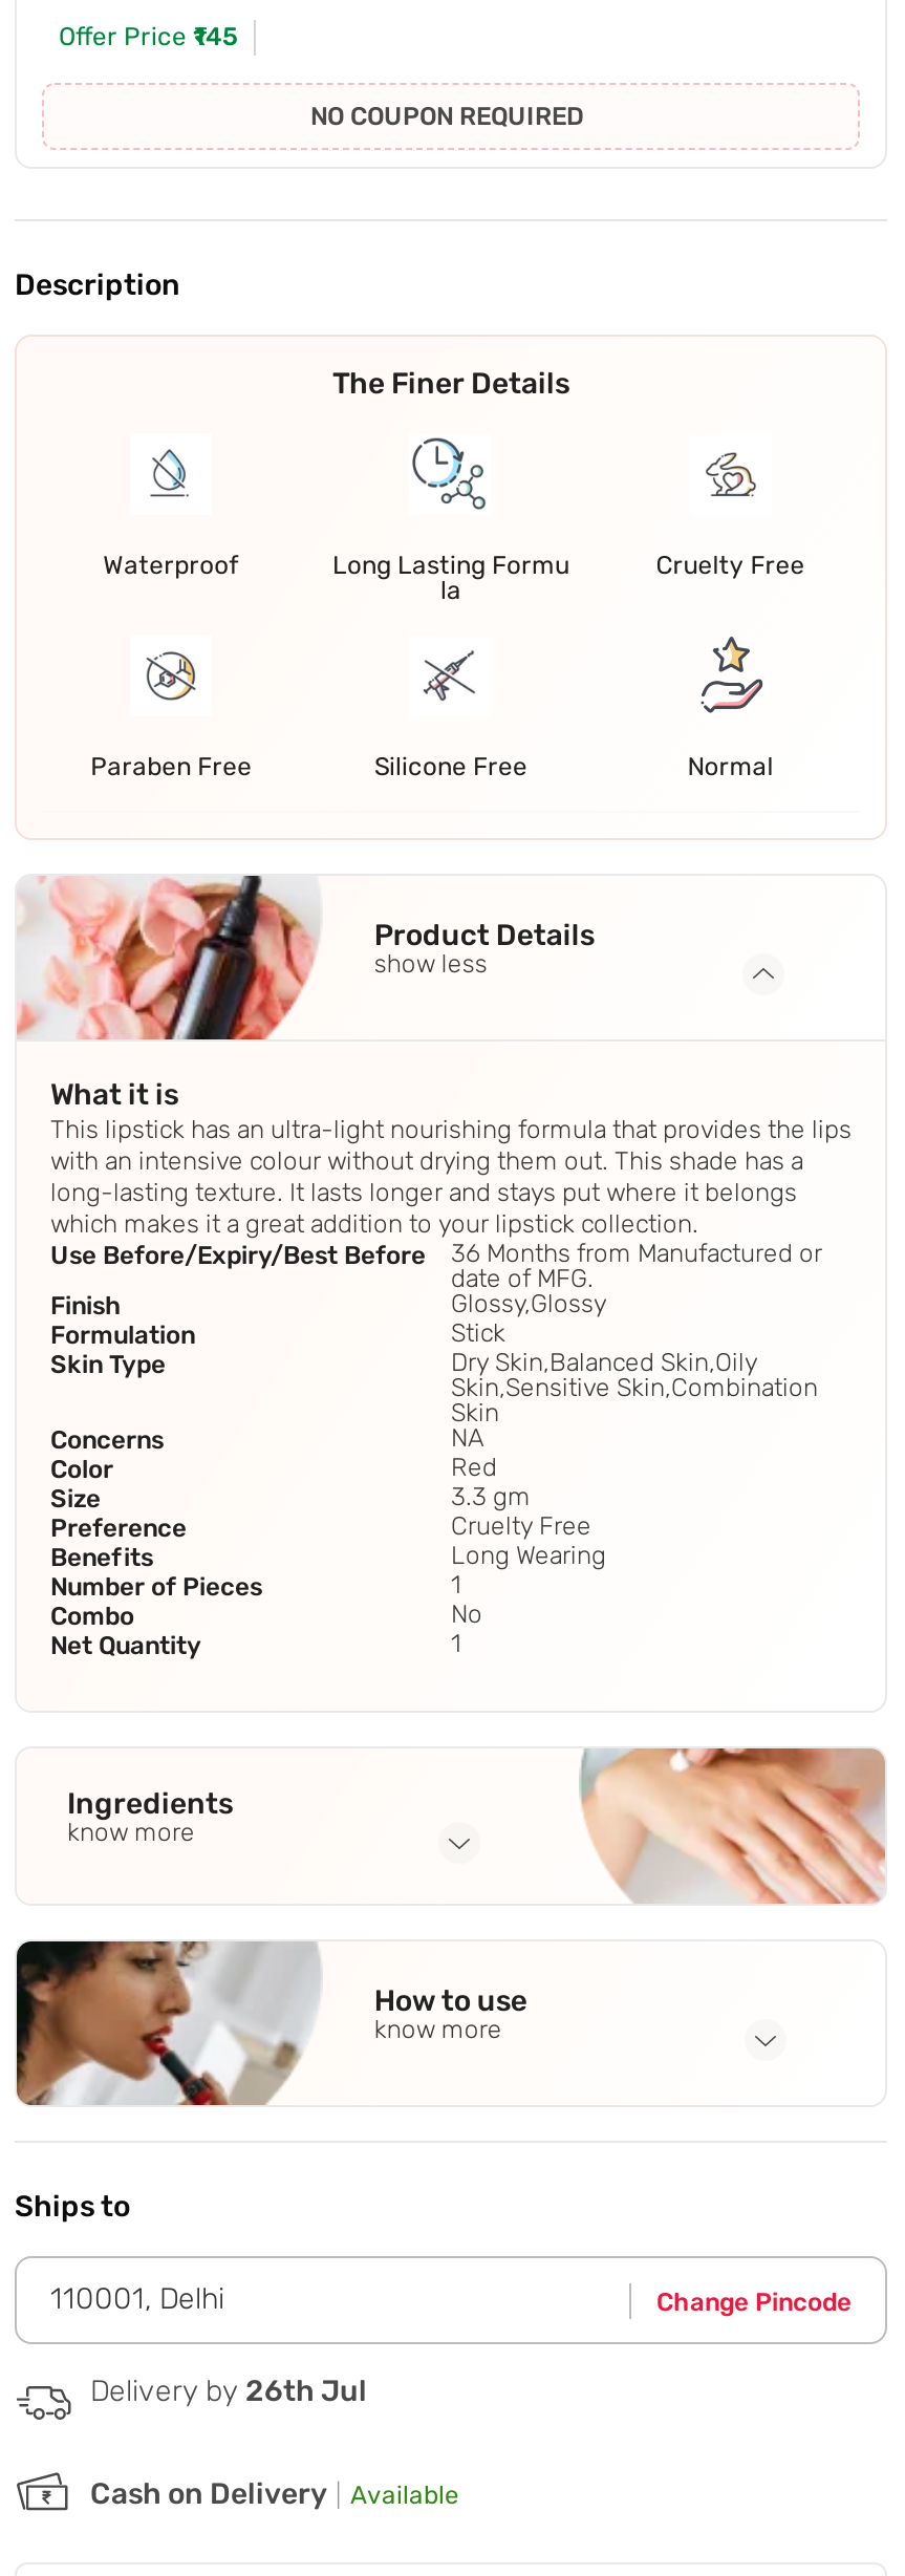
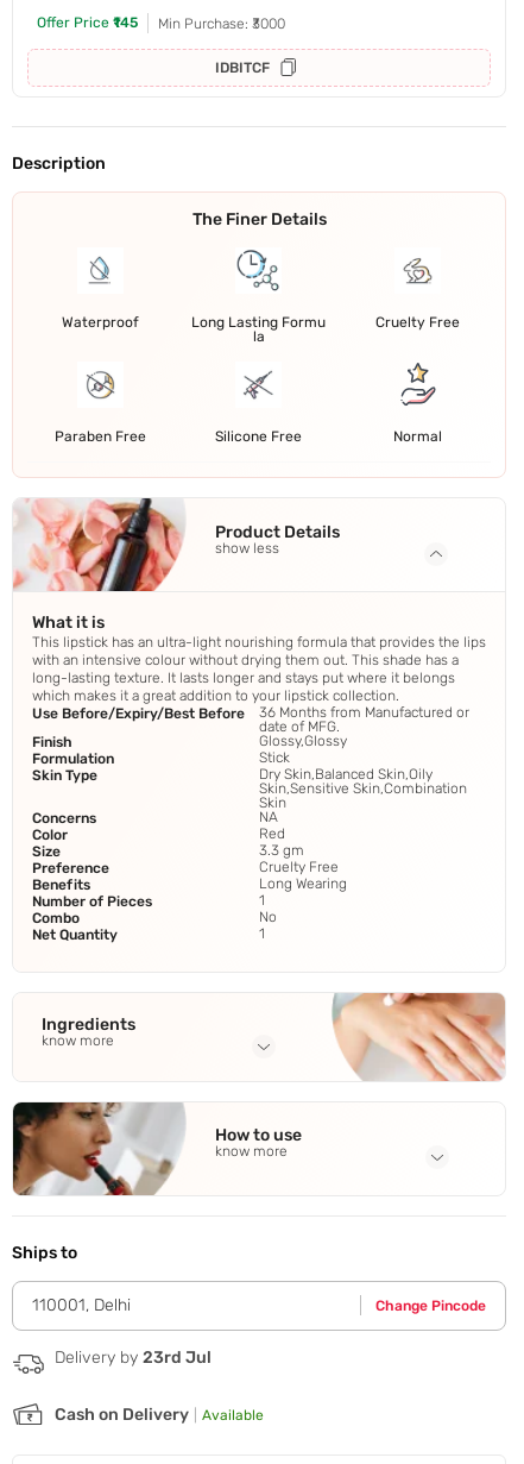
- NO COUPON REQUIRED
+ Min Purchase: ₹3000
+ IDBITCF

- Delivery by 26th Jul
+ Delivery by 23rd Jul
